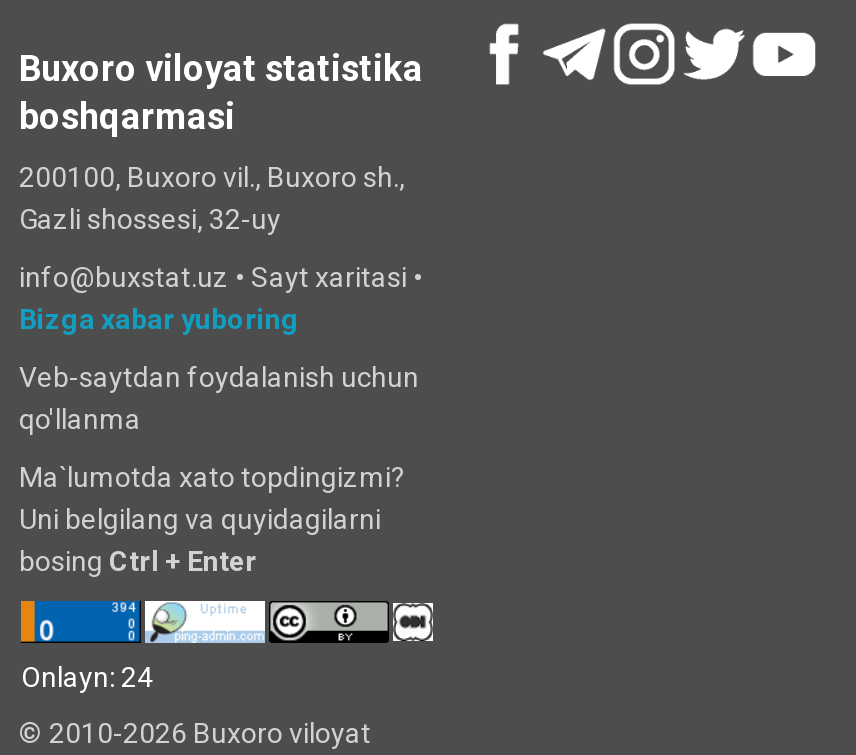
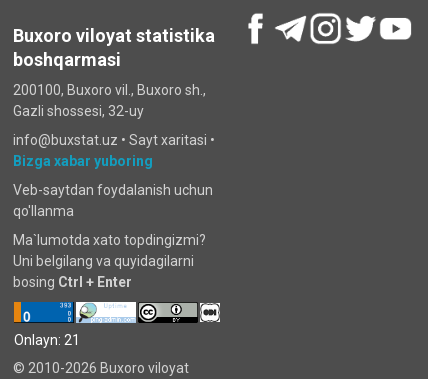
- Onlayn: 24
+ Onlayn: 21
